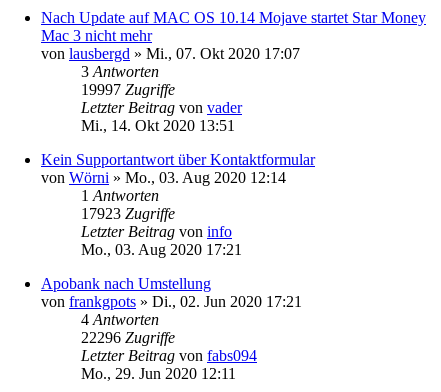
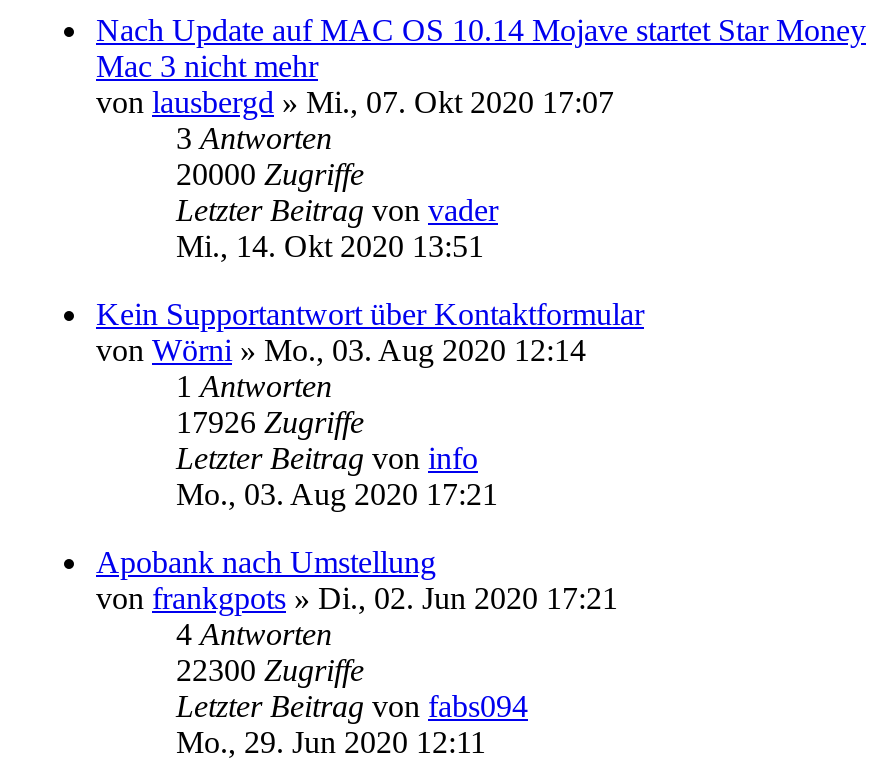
- 19997 Zugriffe
+ 20000 Zugriffe

- 17923 Zugriffe
+ 17926 Zugriffe

- 22296 Zugriffe
+ 22300 Zugriffe
